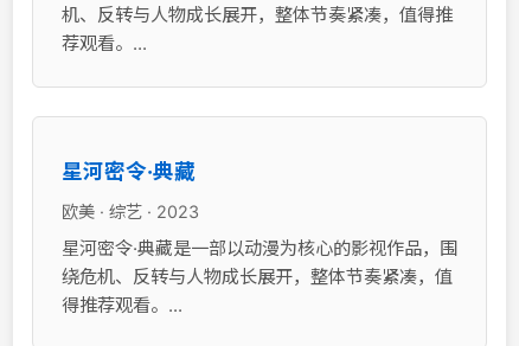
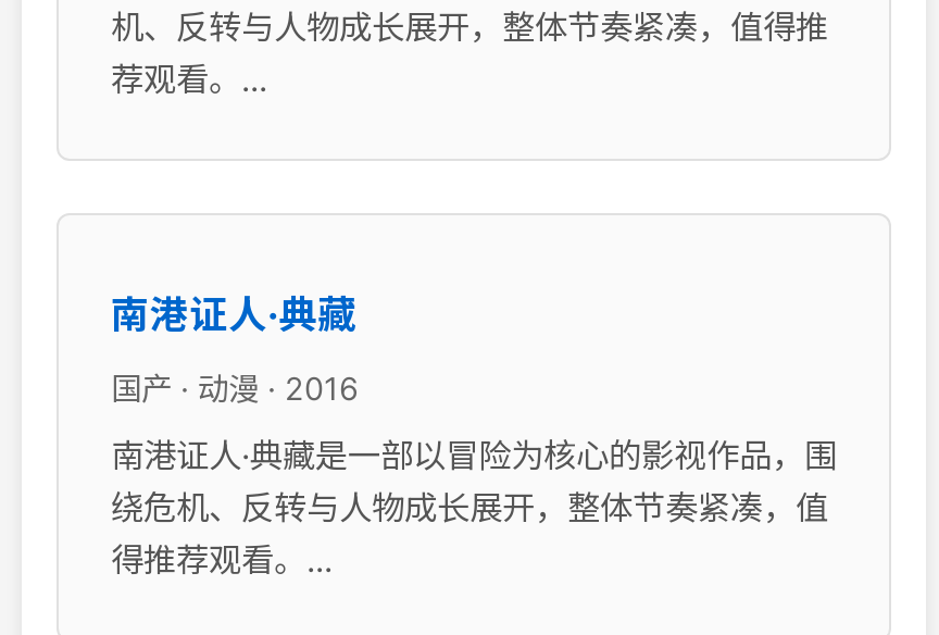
- 星河密令·典藏
+ 南港证人·典藏

- 欧美 · 综艺 · 2023
+ 国产 · 动漫 · 2016

- 星河密令·典藏是一部以动漫为核心的影视作品，围
+ 南港证人·典藏是一部以冒险为核心的影视作品，围
